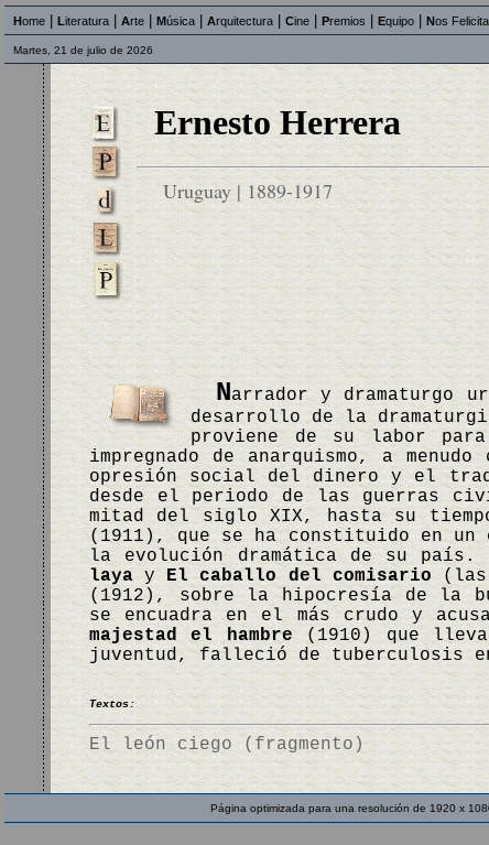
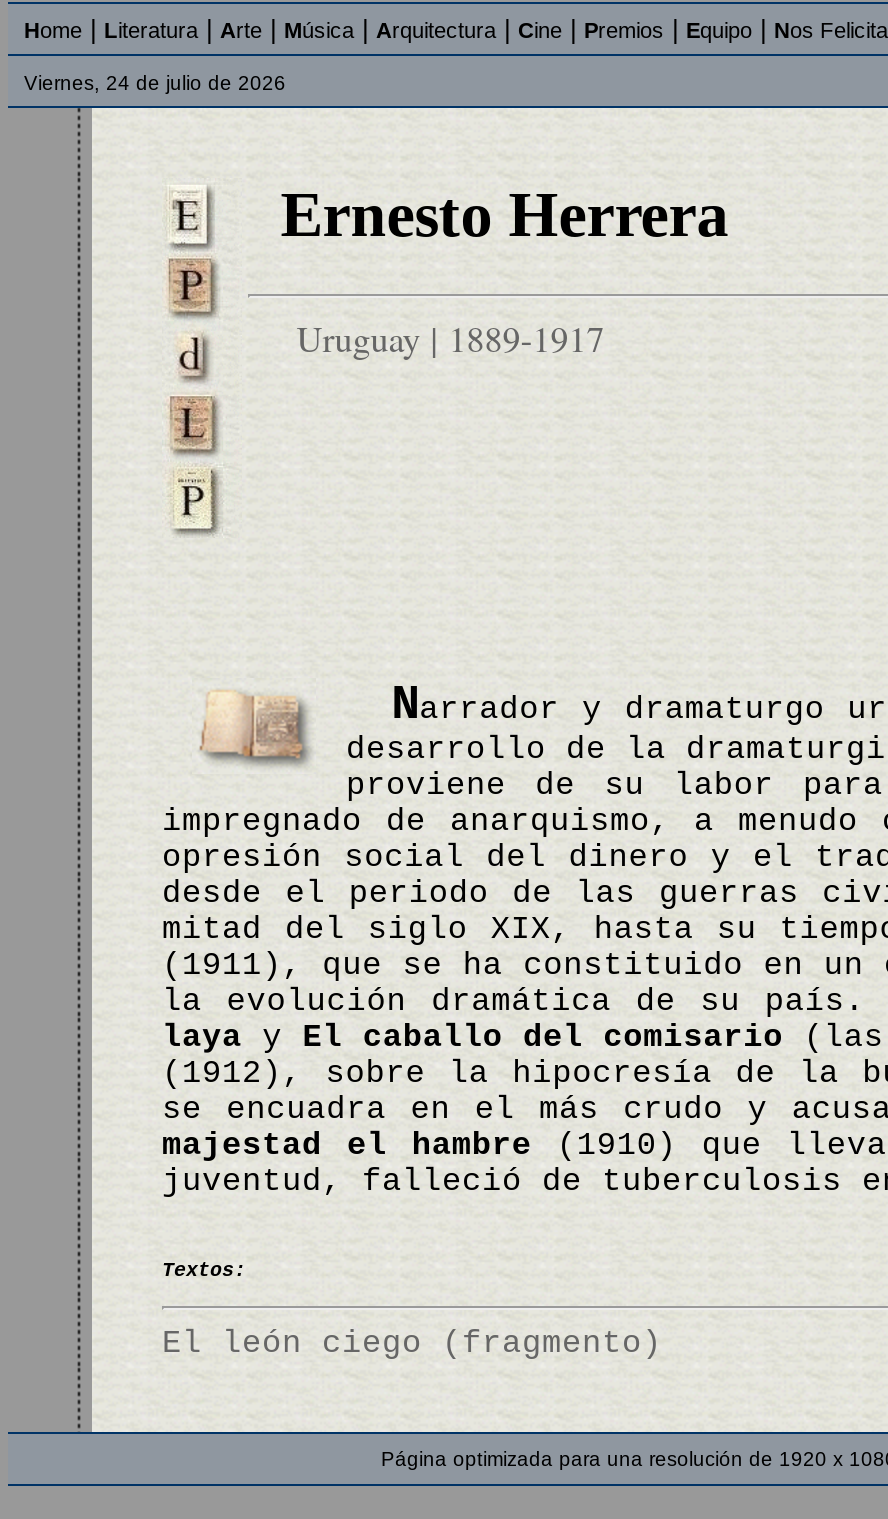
- Martes, 21 de julio de 2026
+ Viernes, 24 de julio de 2026
